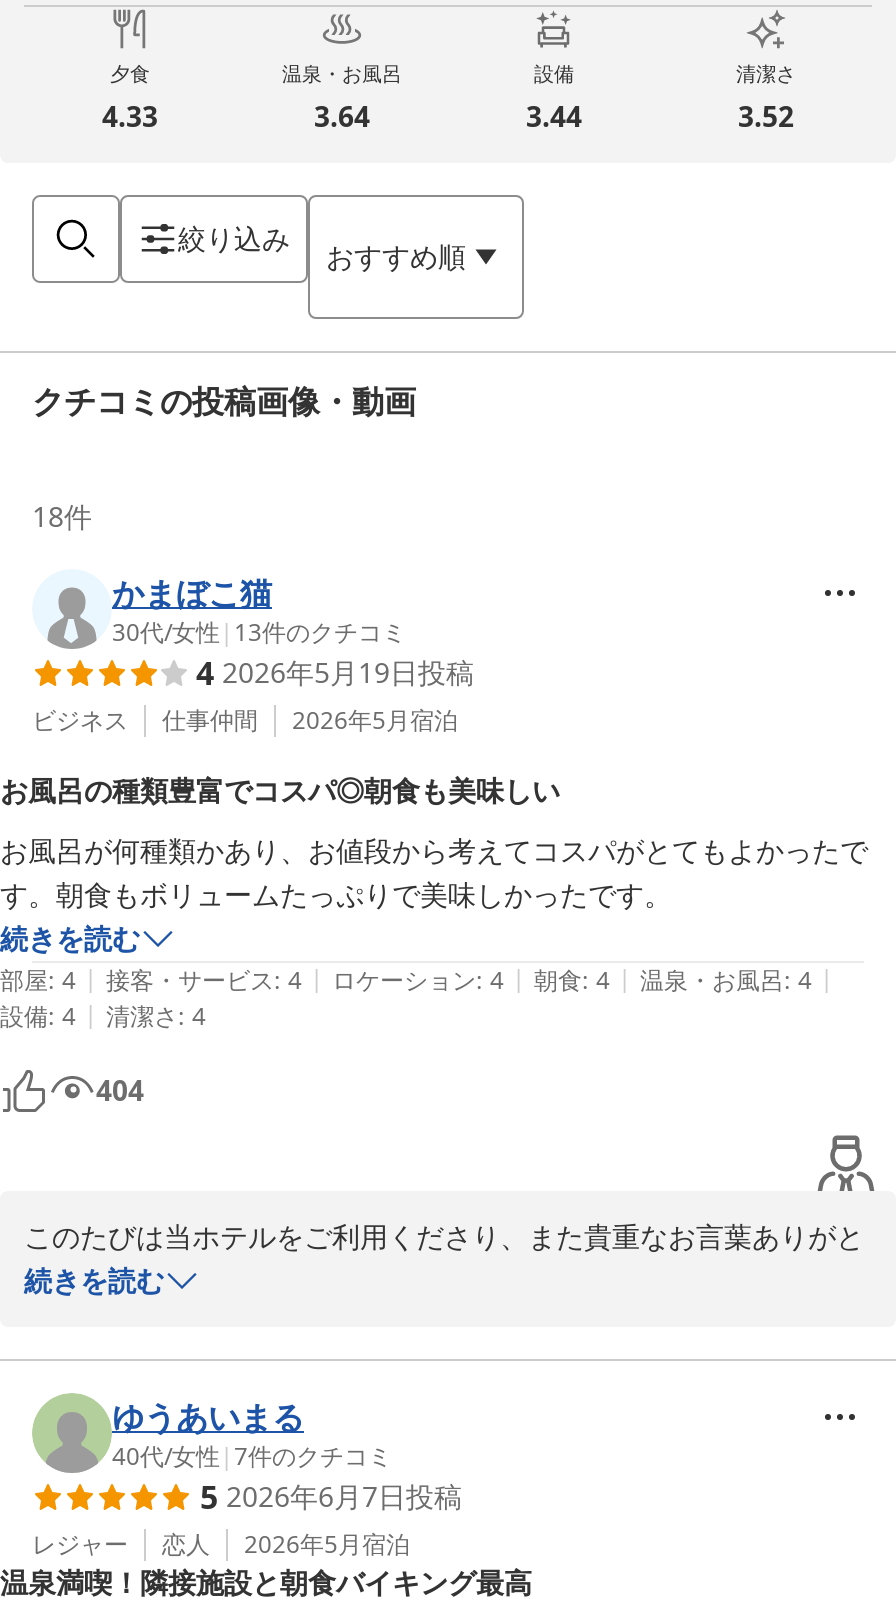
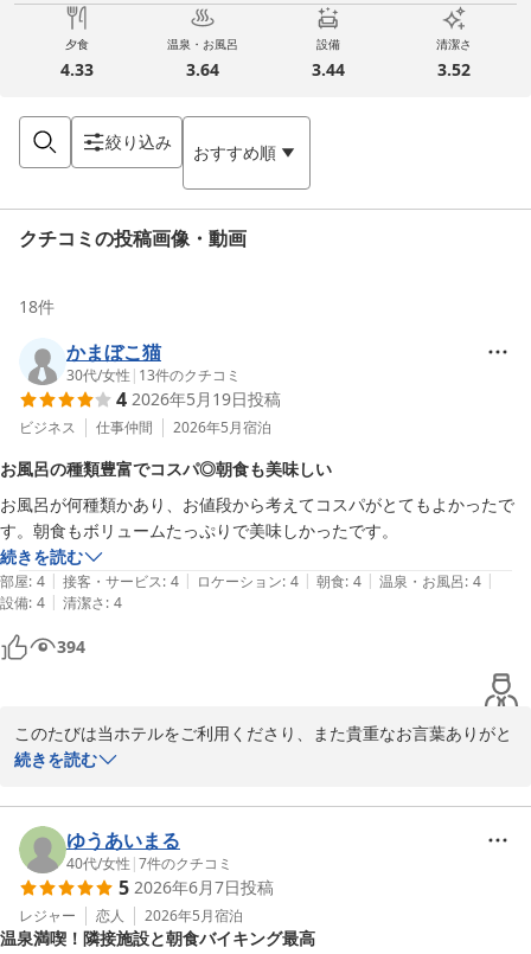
- 404
+ 394
